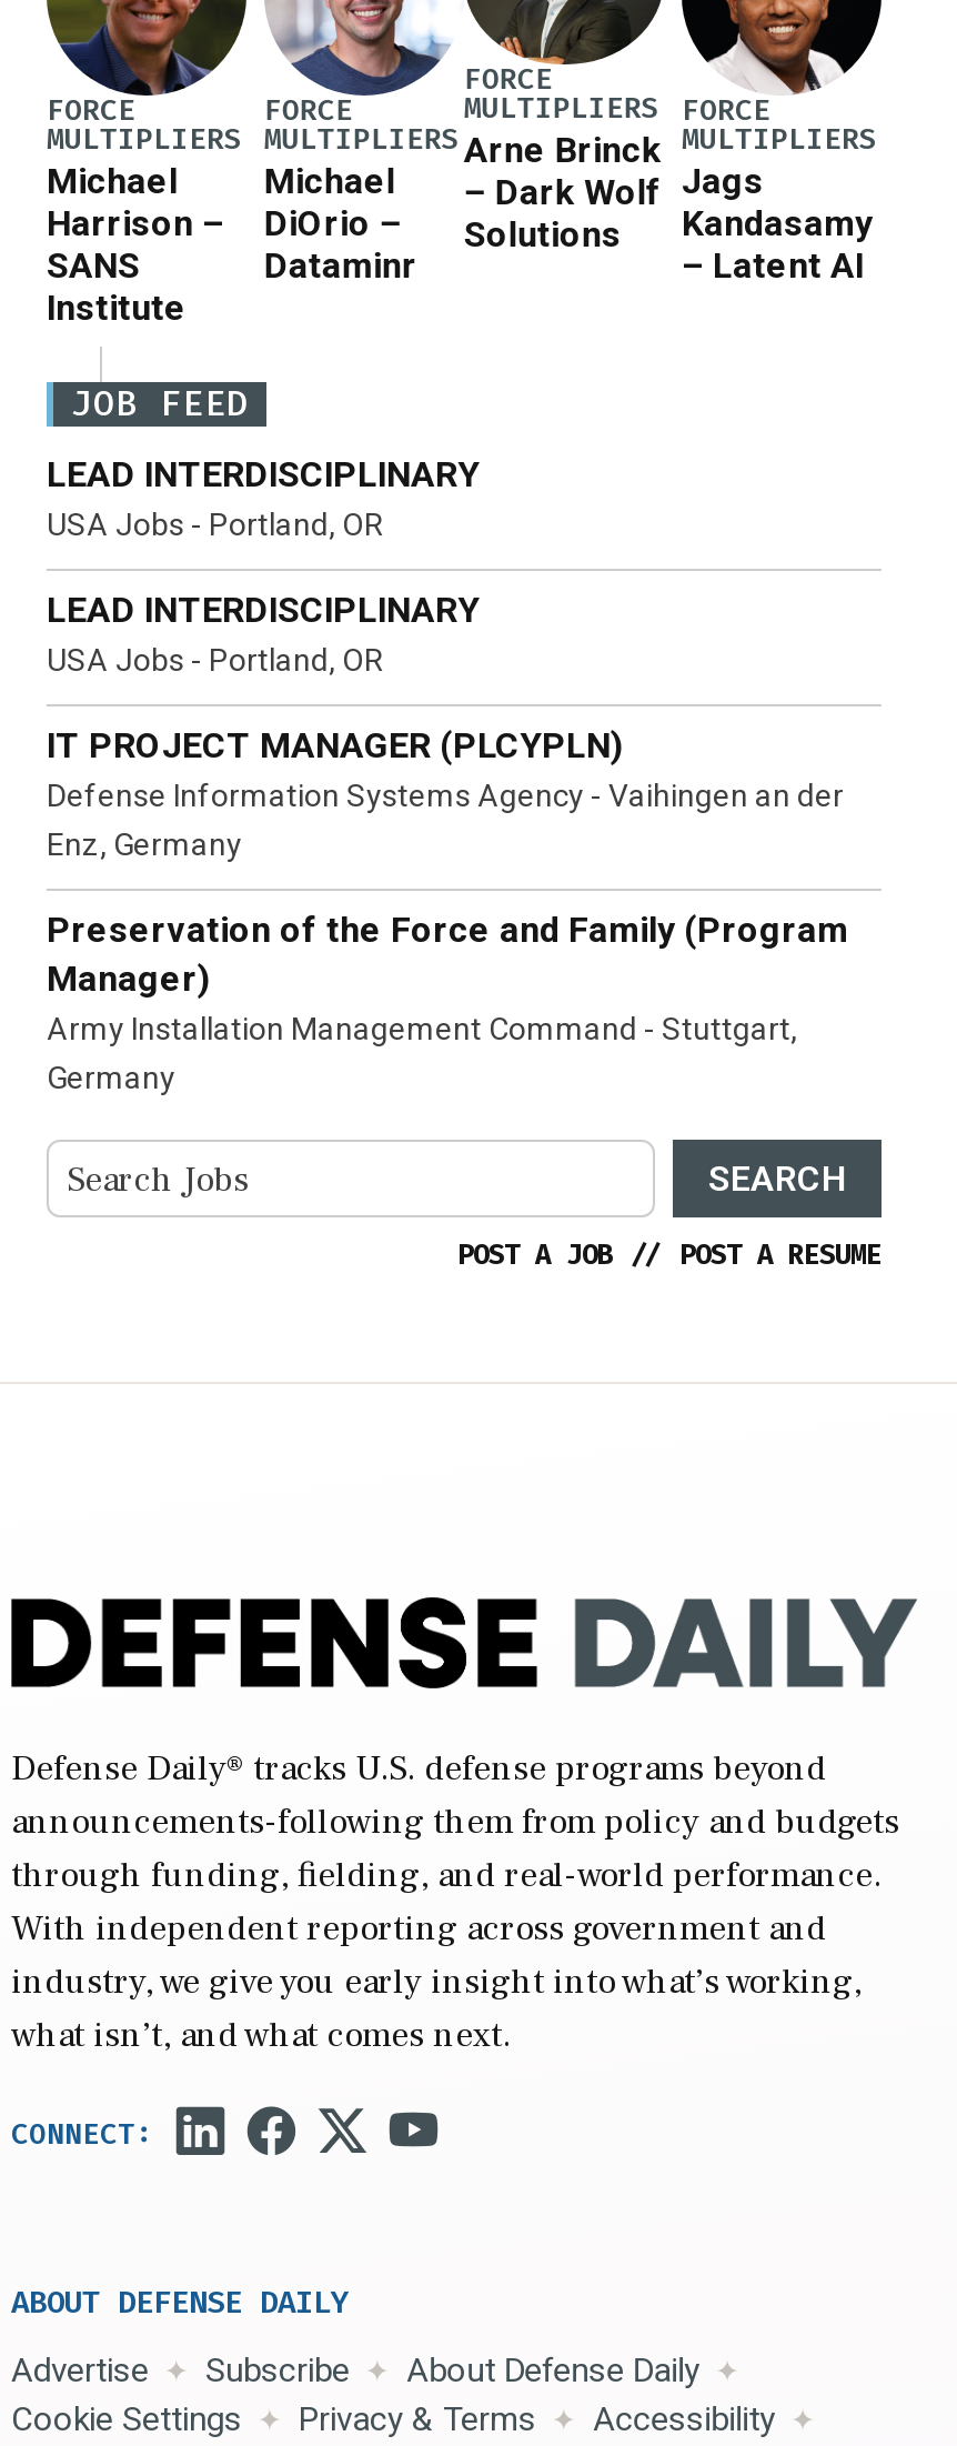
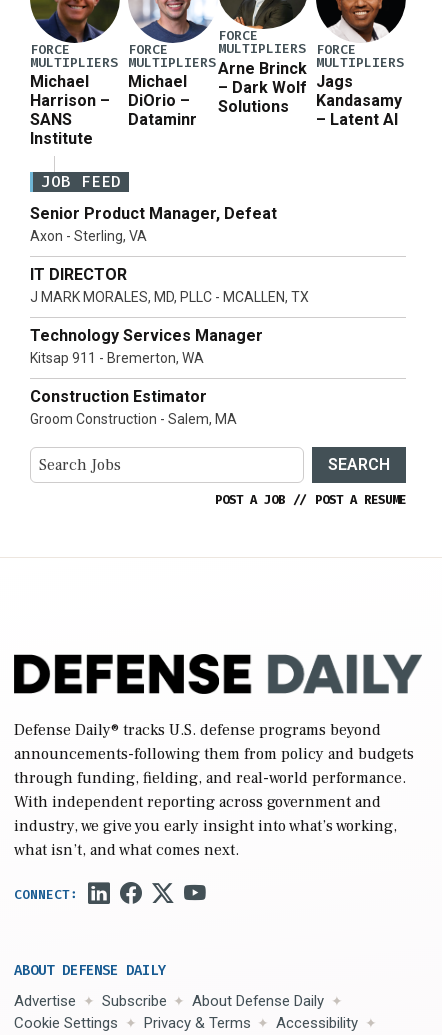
- LEAD INTERDISCIPLINARY
- USA Jobs - Portland, OR
+ Senior Product Manager, Defeat
+ Axon - Sterling, VA

- LEAD INTERDISCIPLINARY
- USA Jobs - Portland, OR
+ IT DIRECTOR
+ J MARK MORALES, MD, PLLC - MCALLEN, TX

- IT PROJECT MANAGER (PLCYPLN)
- Defense Information Systems Agency - Vaihingen an der
- Enz, Germany
+ Technology Services Manager
+ Kitsap 911 - Bremerton, WA

- Preservation of the Force and Family (Program
- Manager)
- Army Installation Management Command - Stuttgart,
- Germany
+ Construction Estimator
+ Groom Construction - Salem, MA
